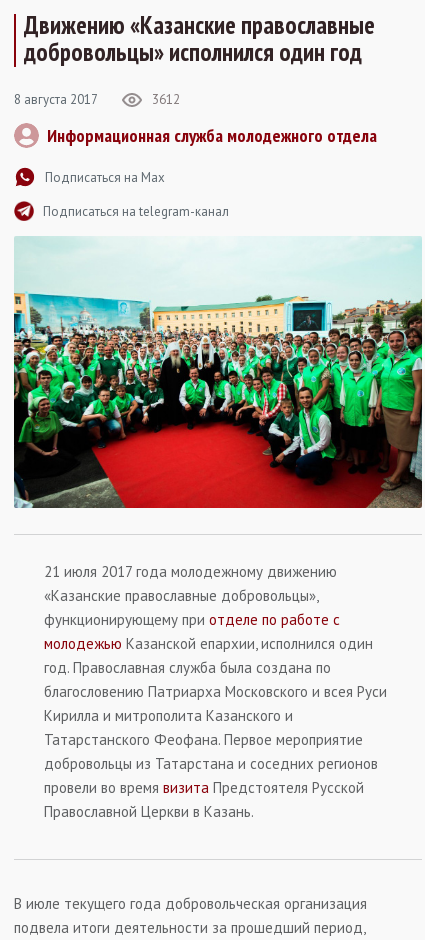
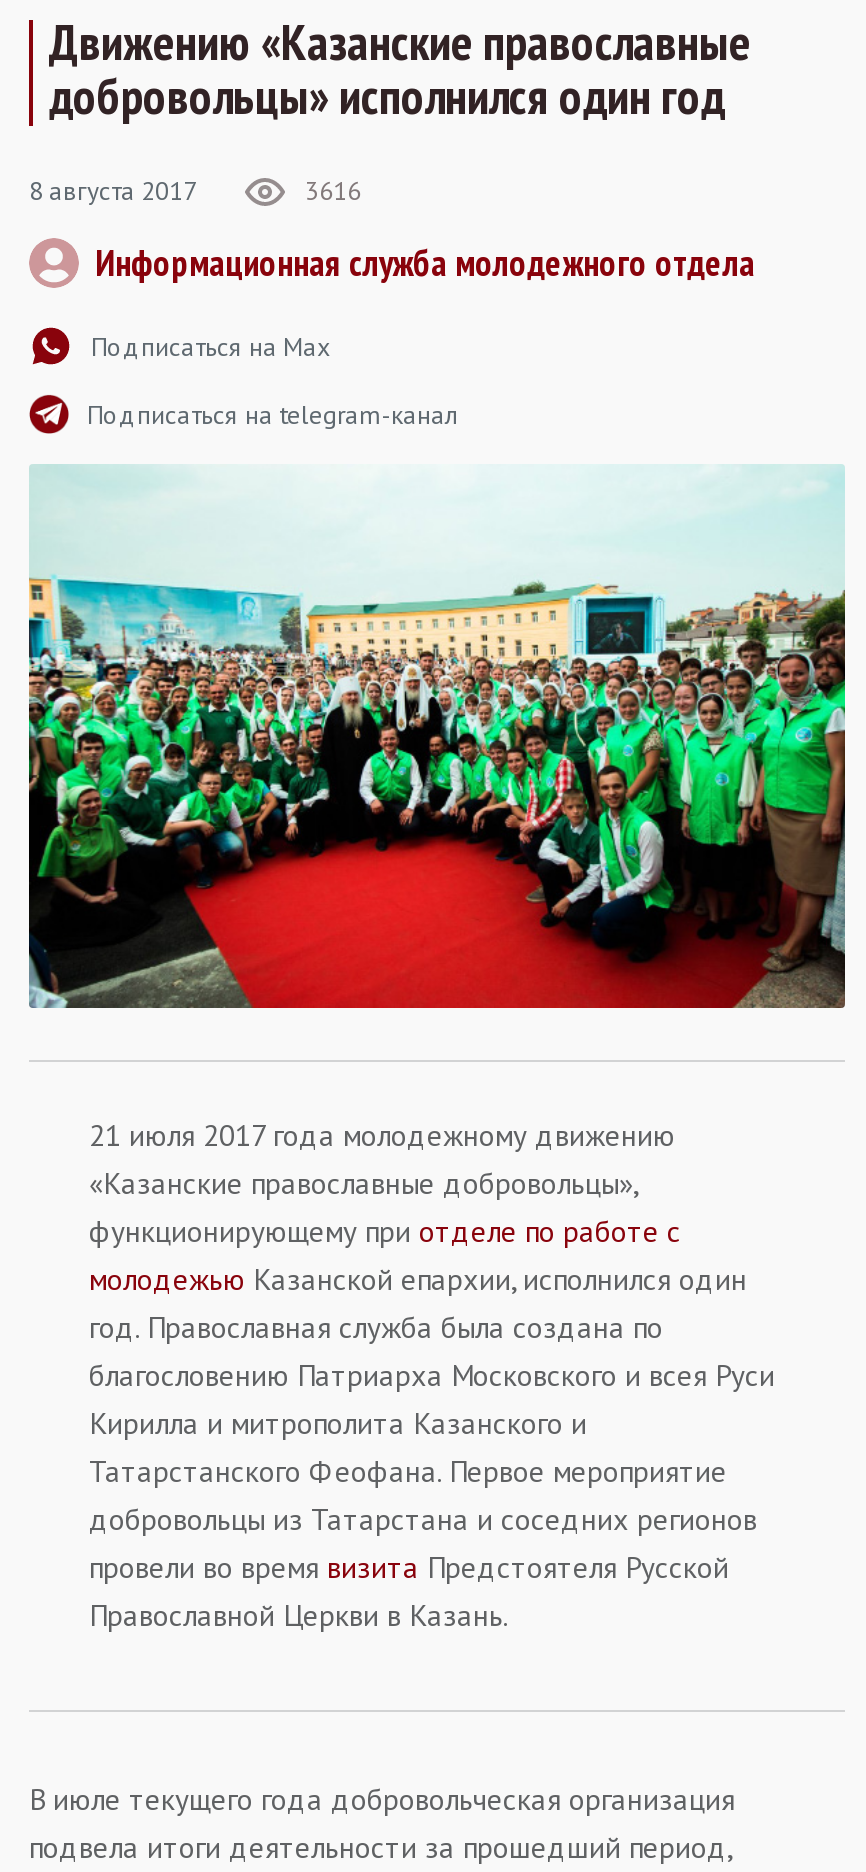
- 3612
+ 3616
